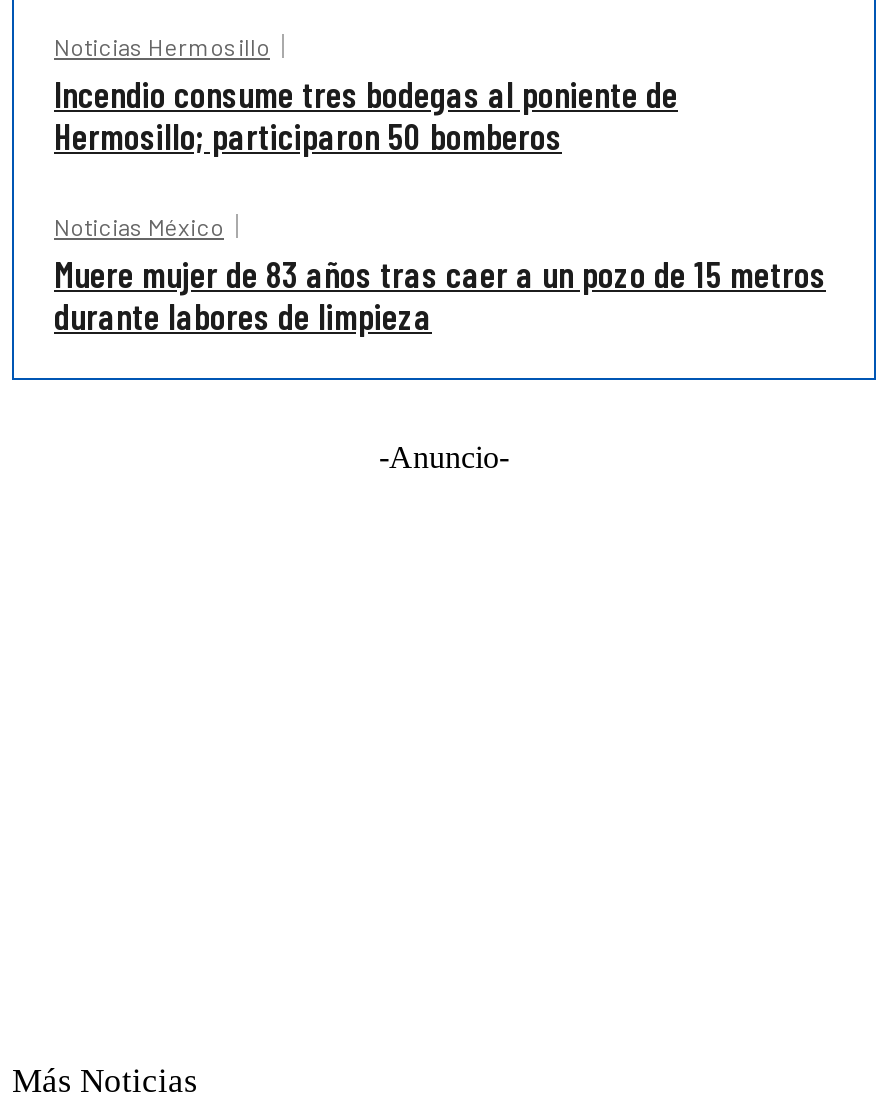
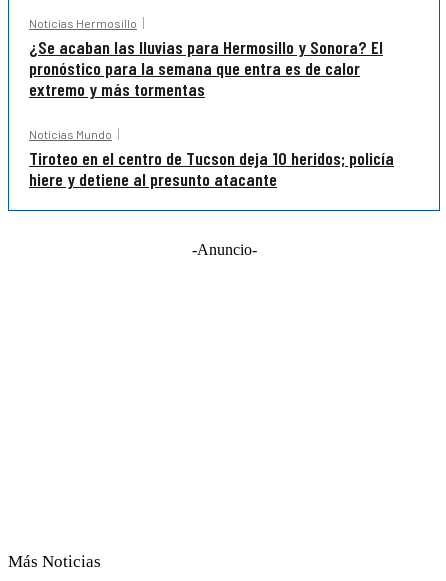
- Incendio consume tres bodegas al poniente de
- Hermosillo; participaron 50 bomberos
+ ¿Se acaban las lluvias para Hermosillo y Sonora? El
+ pronóstico para la semana que entra es de calor
+ extremo y más tormentas

- Noticias México
- Muere mujer de 83 años tras caer a un pozo de 15 metros
- durante labores de limpieza
+ Noticias Mundo
+ Tiroteo en el centro de Tucson deja 10 heridos; policía
+ hiere y detiene al presunto atacante
